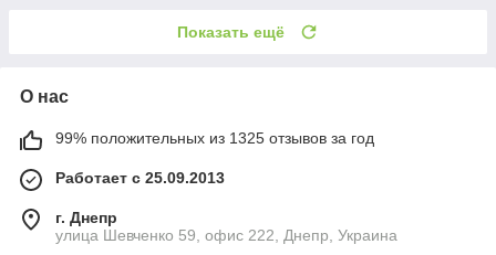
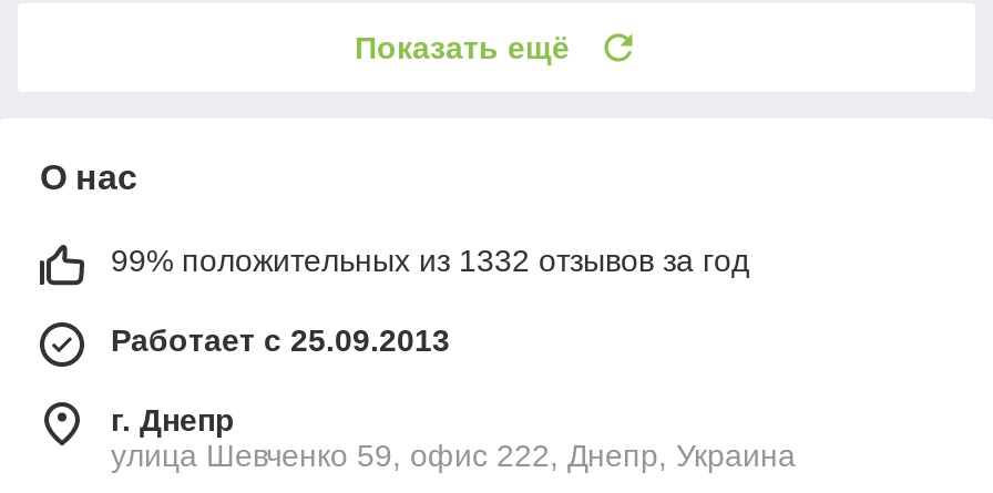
- 99% положительных из 1325 отзывов за год
+ 99% положительных из 1332 отзывов за год
